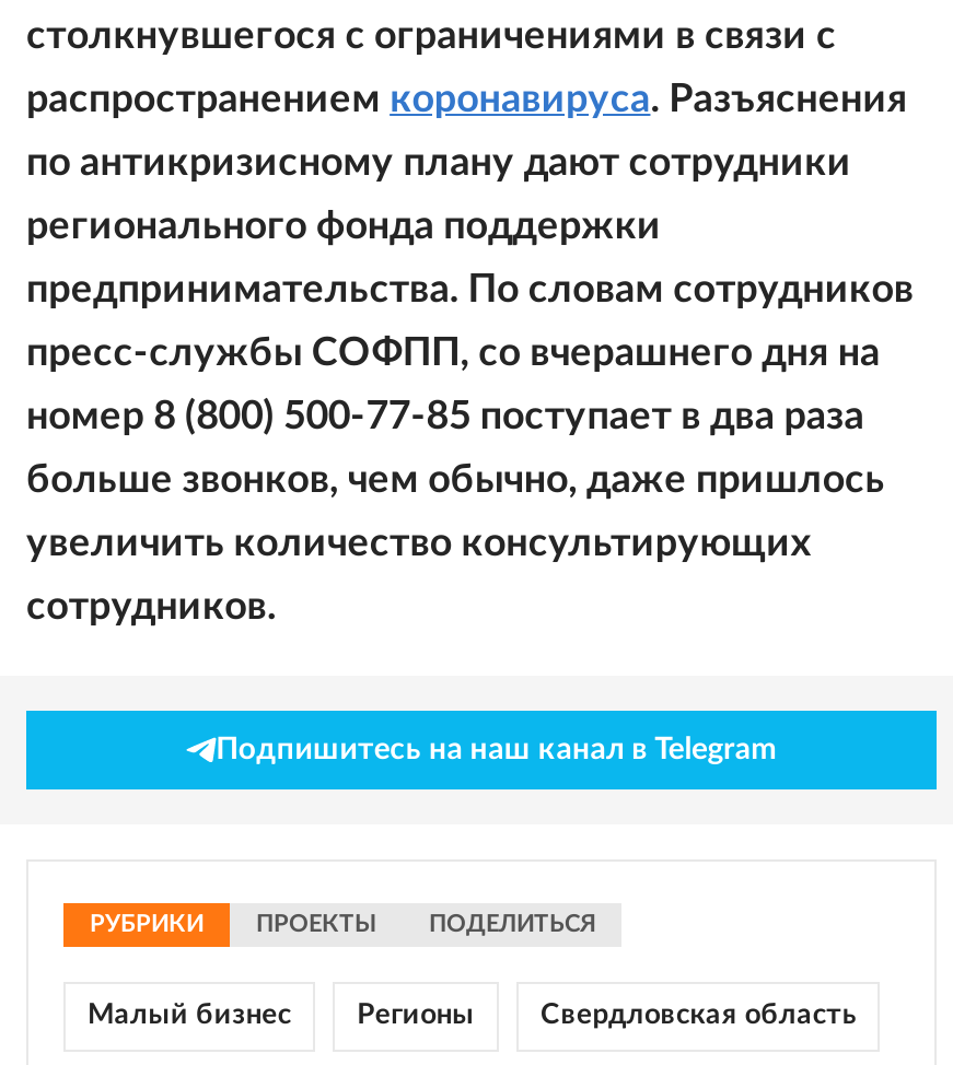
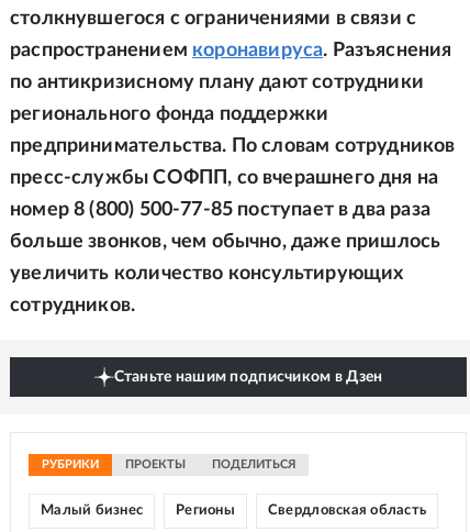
- Подпишитесь на наш канал в Telegram
+ Станьте нашим подписчиком в Дзен
